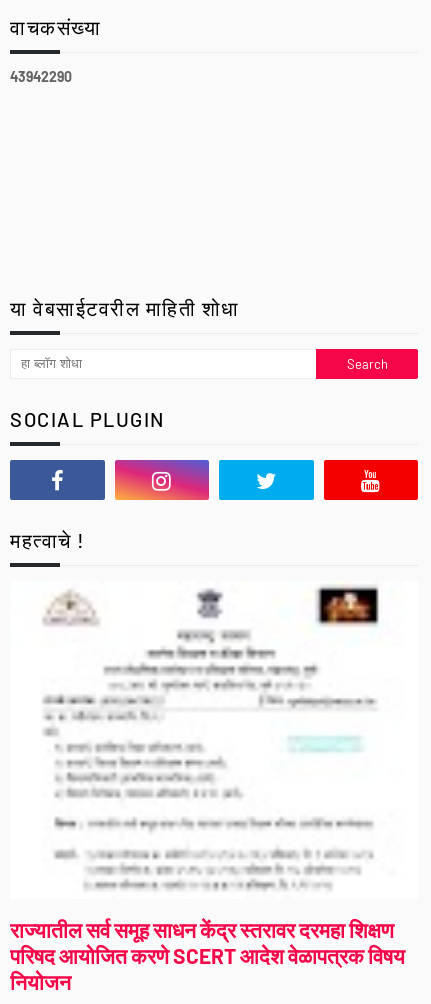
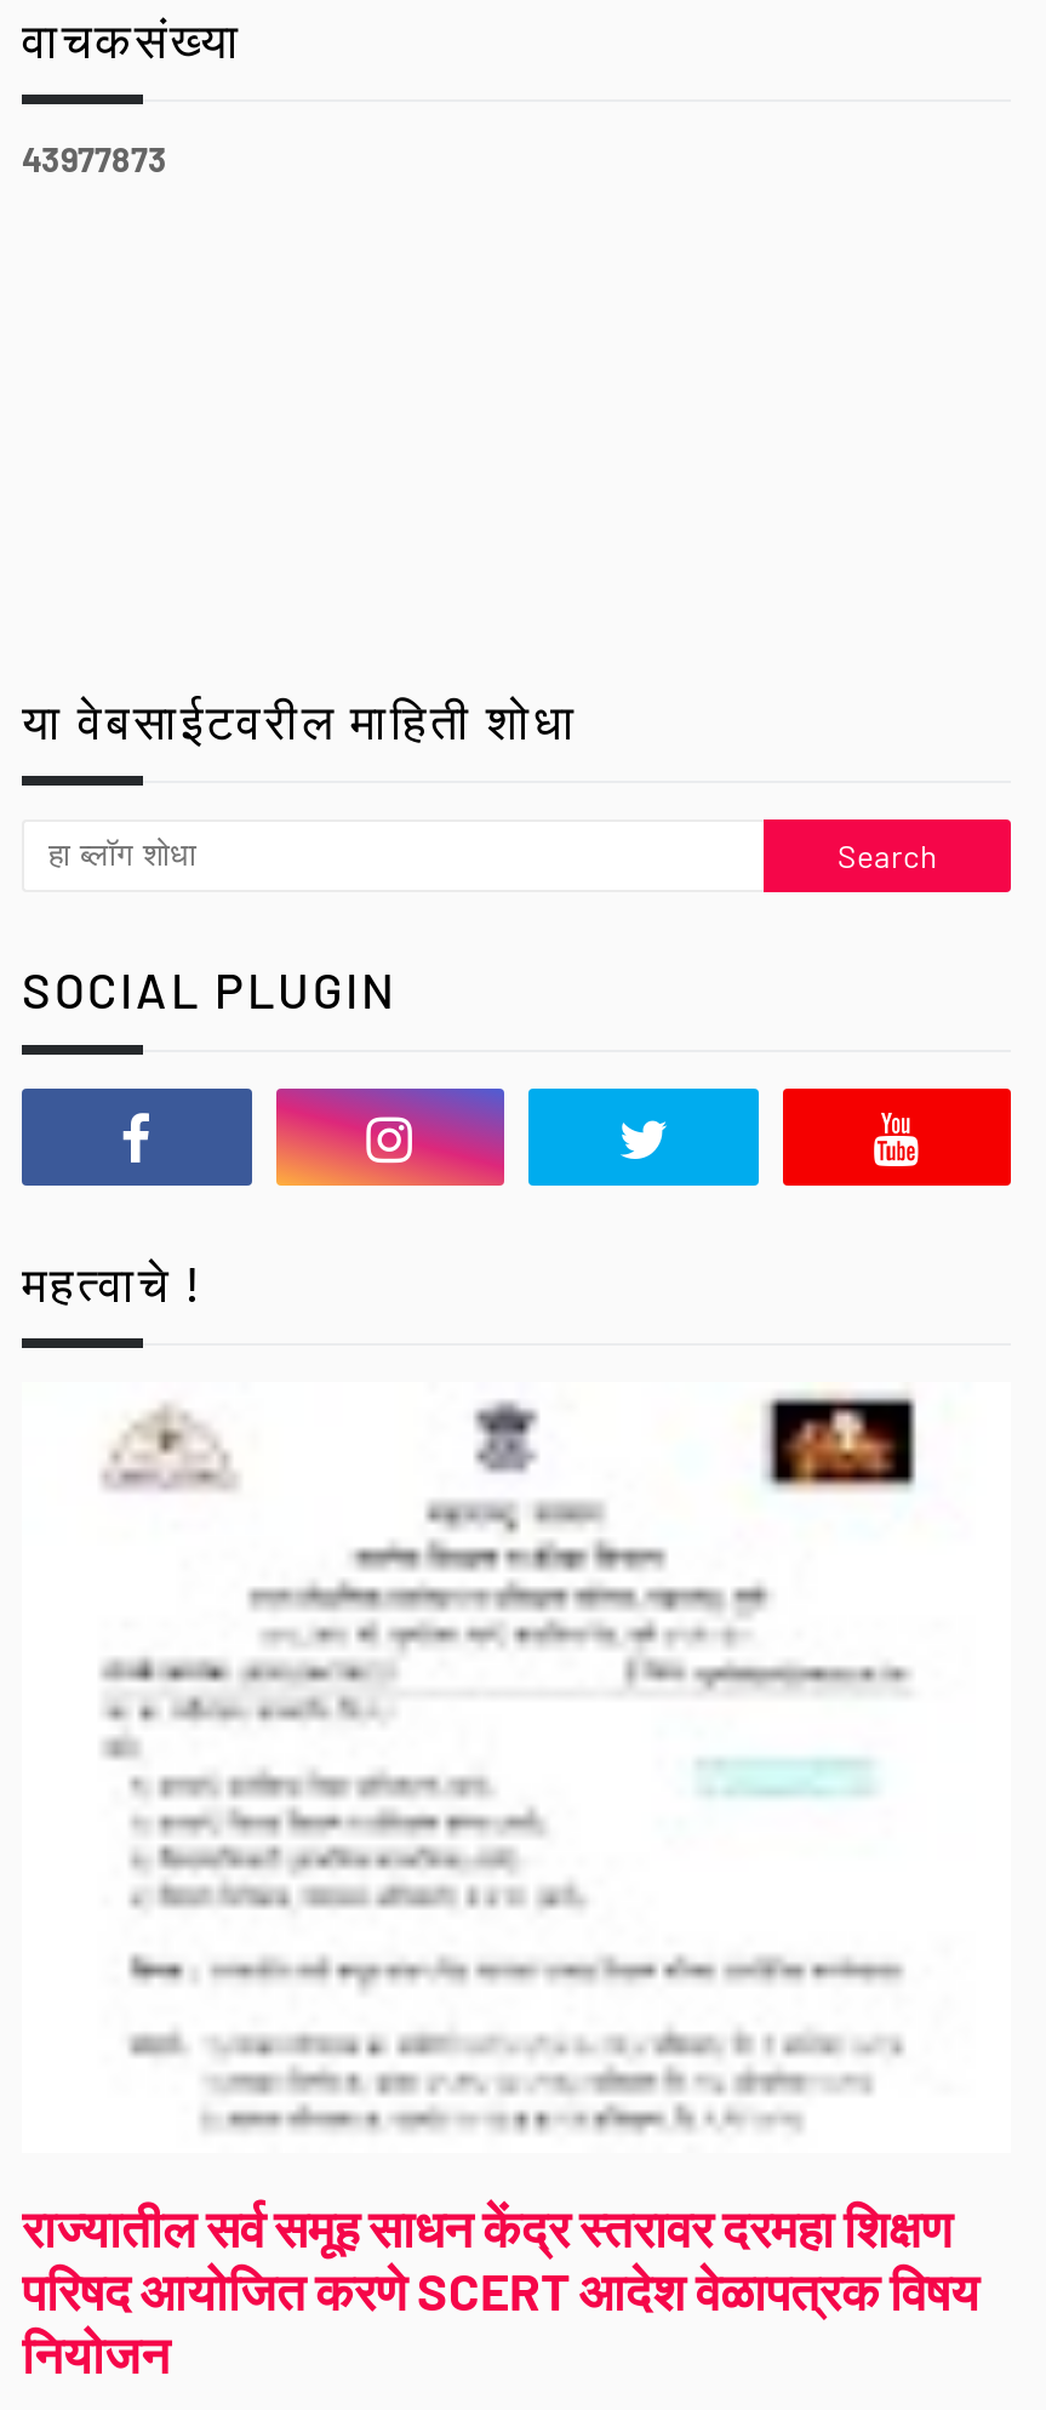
- 43942290
+ 43977873
